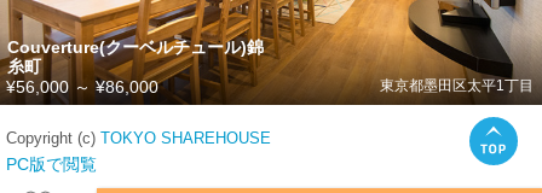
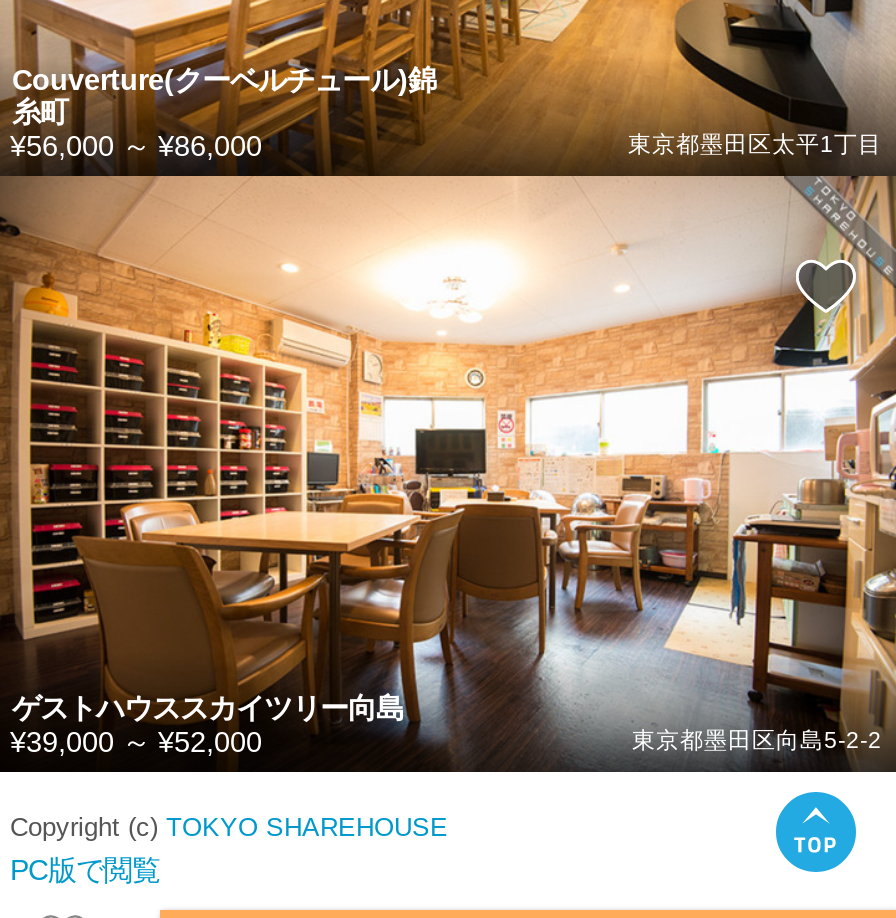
+ [image]
+ ゲストハウススカイツリー向島
+ 東京都墨田区向島5-2-2
+ ¥39,000～¥52,000
